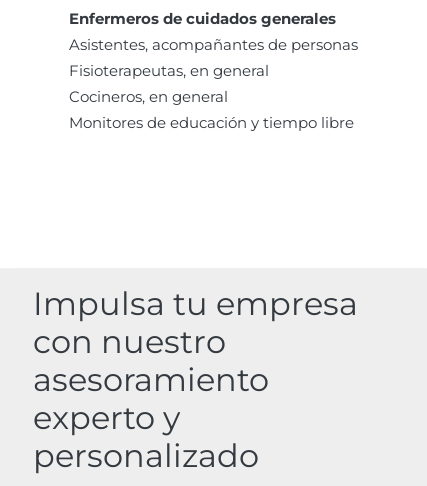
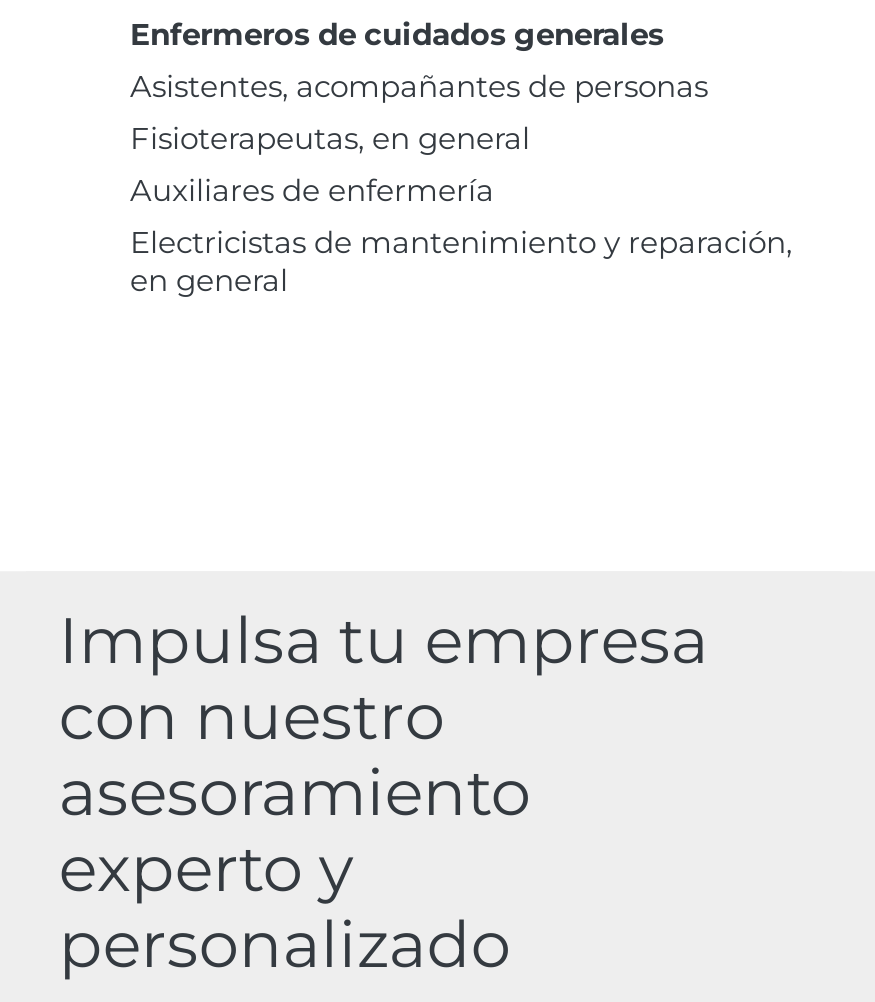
- Cocineros, en general
- Monitores de educación y tiempo libre
+ Auxiliares de enfermería
+ Electricistas de mantenimiento y reparación,
+ en general
